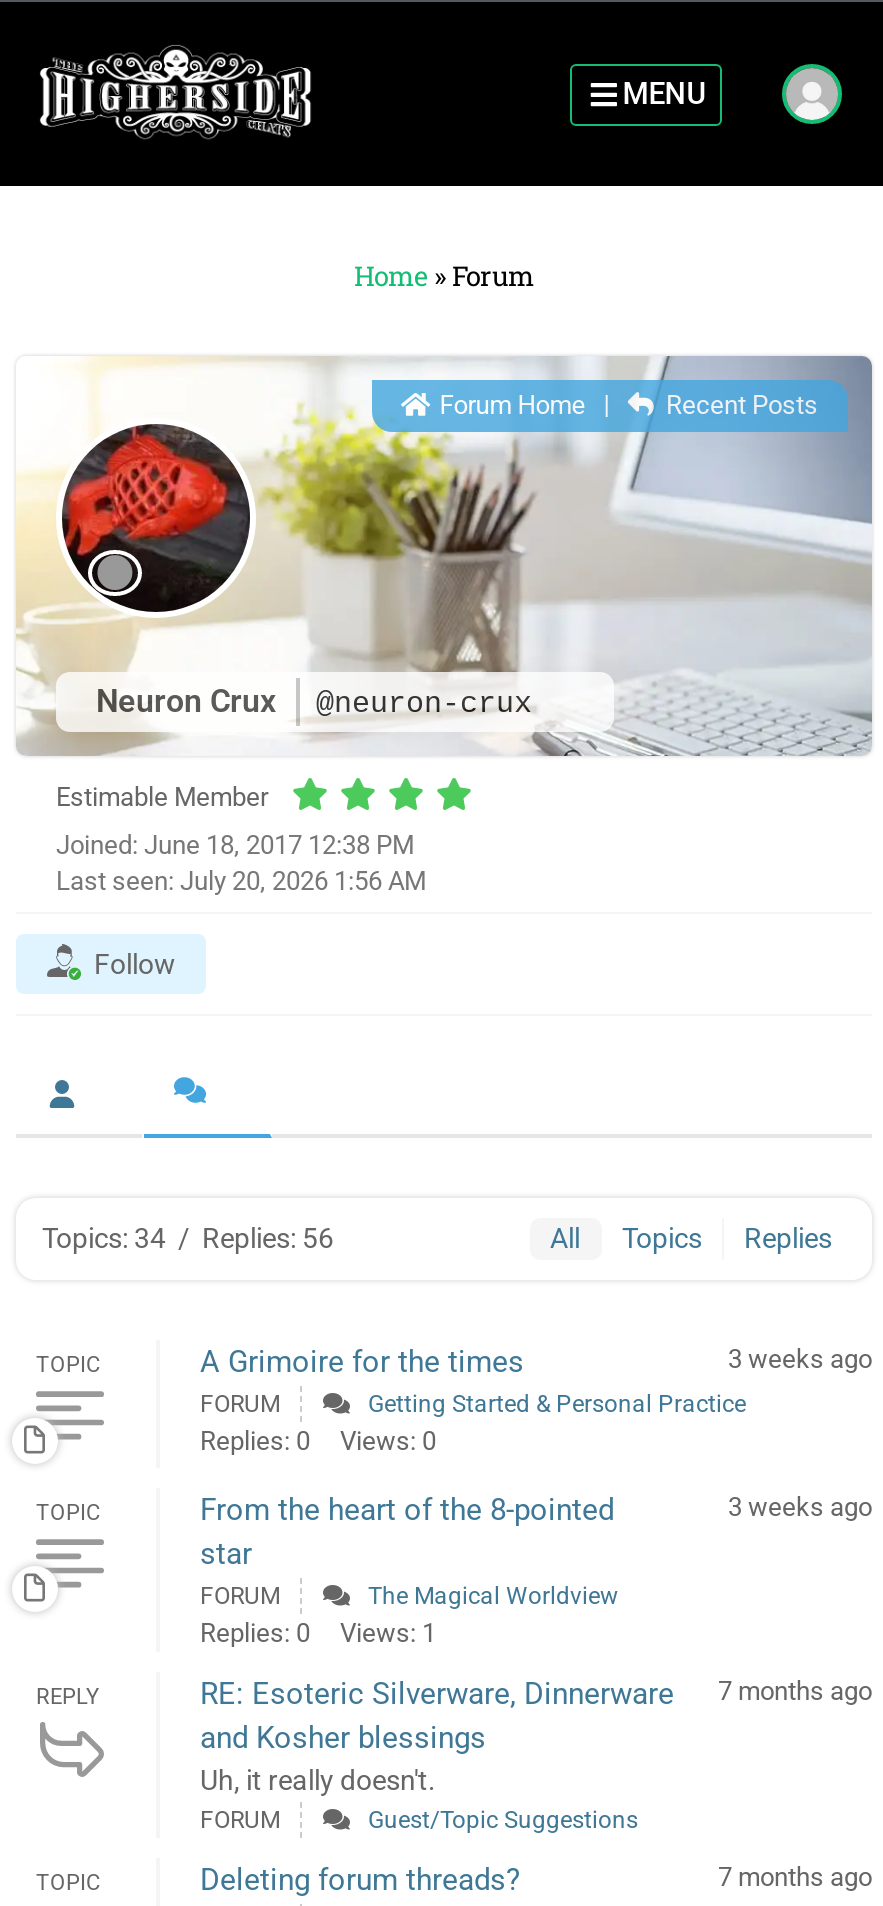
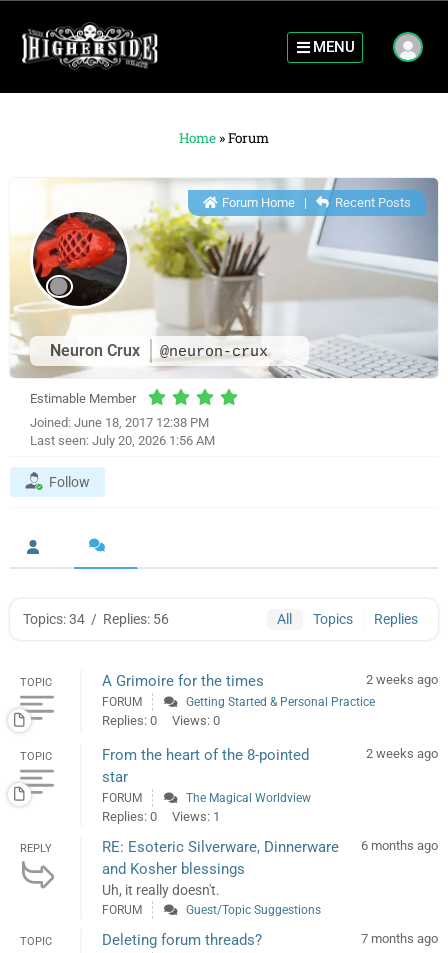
- 3 weeks ago
+ 2 weeks ago

- 3 weeks ago
+ 2 weeks ago

- RE: Esoteric Silverware, Dinnerware 7 months ago
+ RE: Esoteric Silverware, Dinnerware 6 months ago
